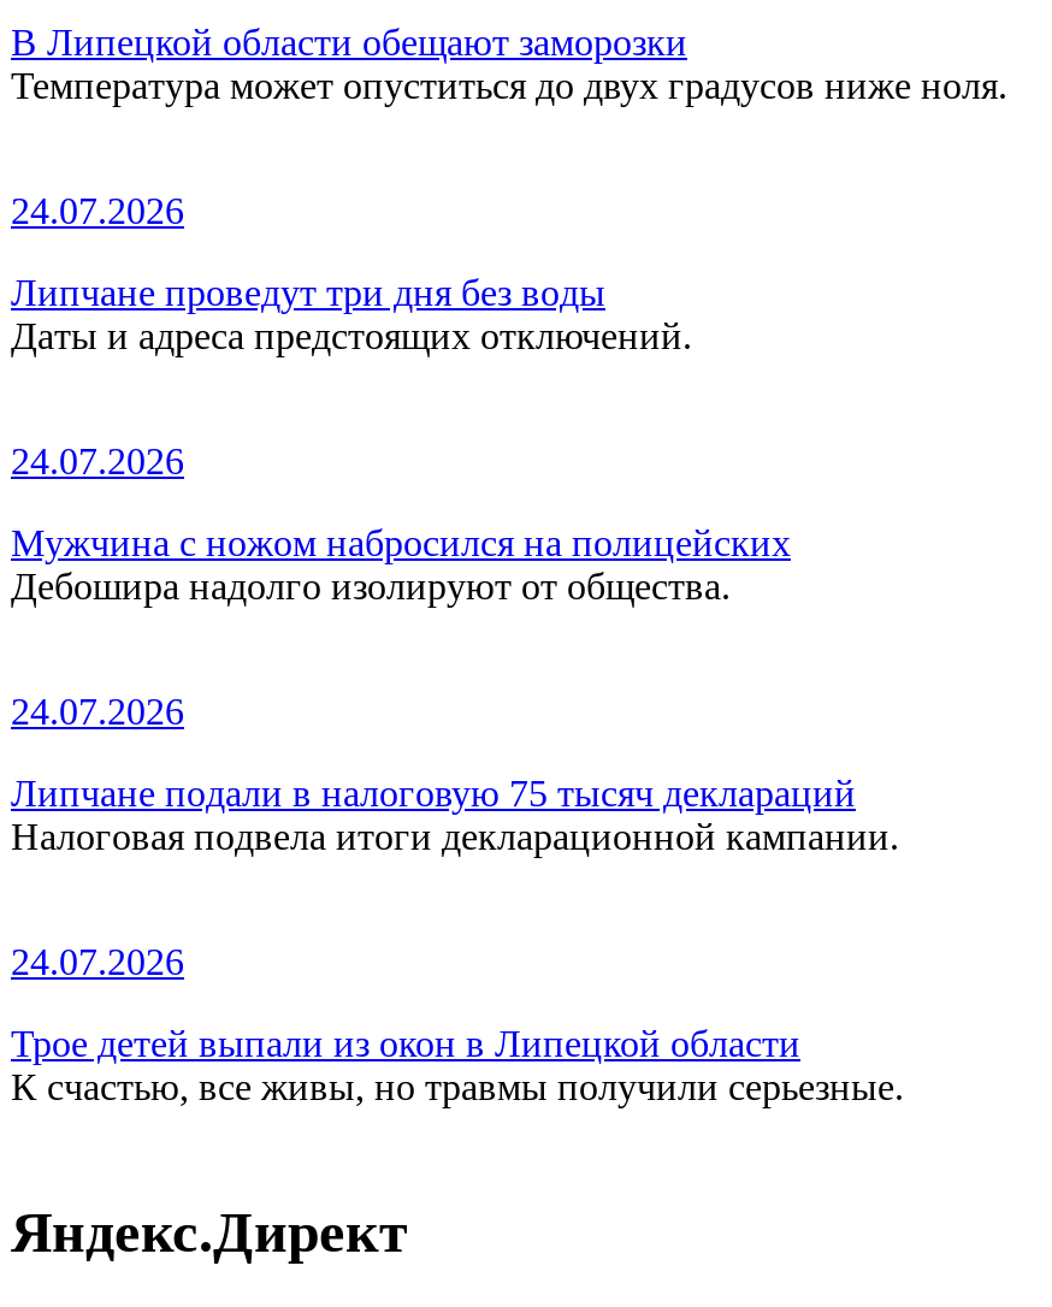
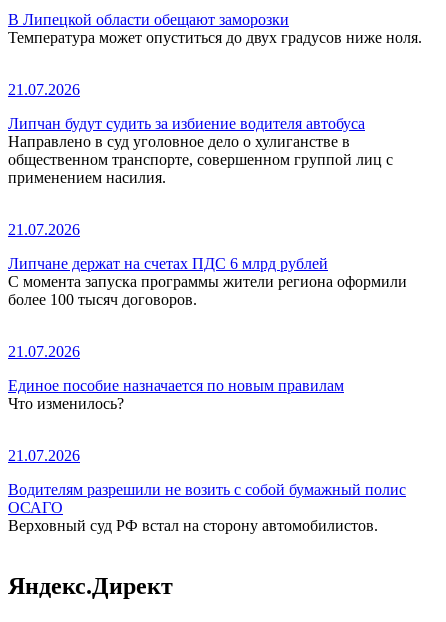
- 24.07.2026
+ 21.07.2026

- Липчане проведут три дня без воды
- Даты и адреса предстоящих отключений.
+ Липчан будут судить за избиение водителя автобуса
+ Направлено в суд уголовное дело о хулиганстве в
+ общественном транспорте, совершенном группой лиц с
+ применением насилия.

- 24.07.2026
+ 21.07.2026

- Мужчина с ножом набросился на полицейских
- Дебошира надолго изолируют от общества.
+ Липчане держат на счетах ПДС 6 млрд рублей
+ С момента запуска программы жители региона оформили
+ более 100 тысяч договоров.

- 24.07.2026
+ 21.07.2026

- Липчане подали в налоговую 75 тысяч деклараций
- Налоговая подвела итоги декларационной кампании.
+ Единое пособие назначается по новым правилам
+ Что изменилось?

- 24.07.2026
+ 21.07.2026

- Трое детей выпали из окон в Липецкой области
- К счастью, все живы, но травмы получили серьезные.
+ Водителям разрешили не возить с собой бумажный полис
+ ОСАГО
+ Верховный суд РФ встал на сторону автомобилистов.
